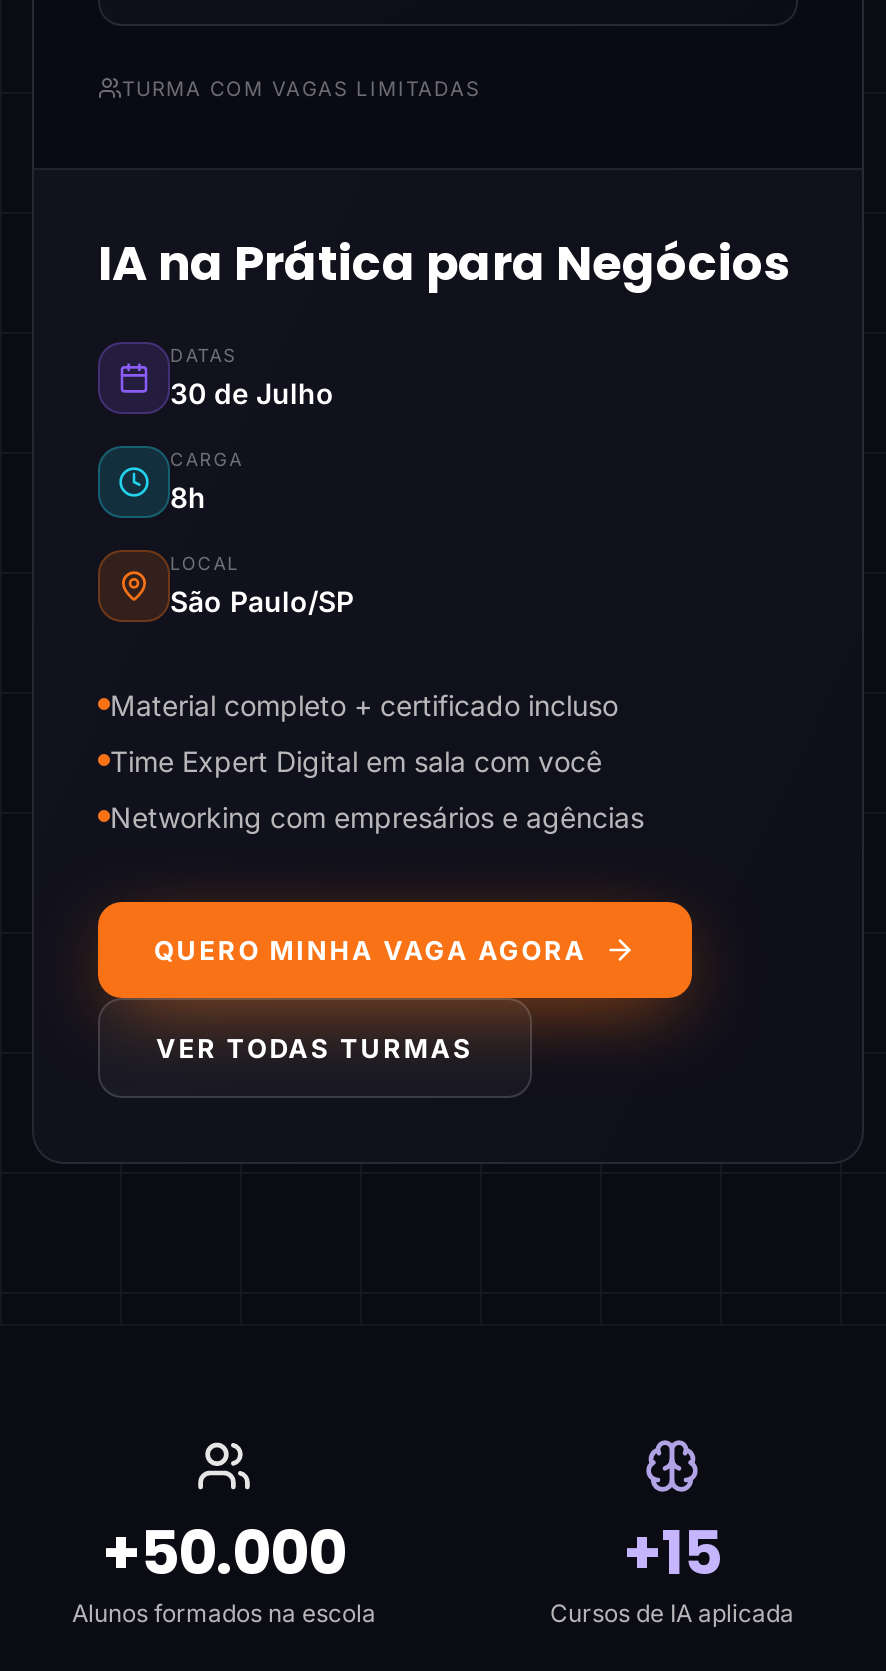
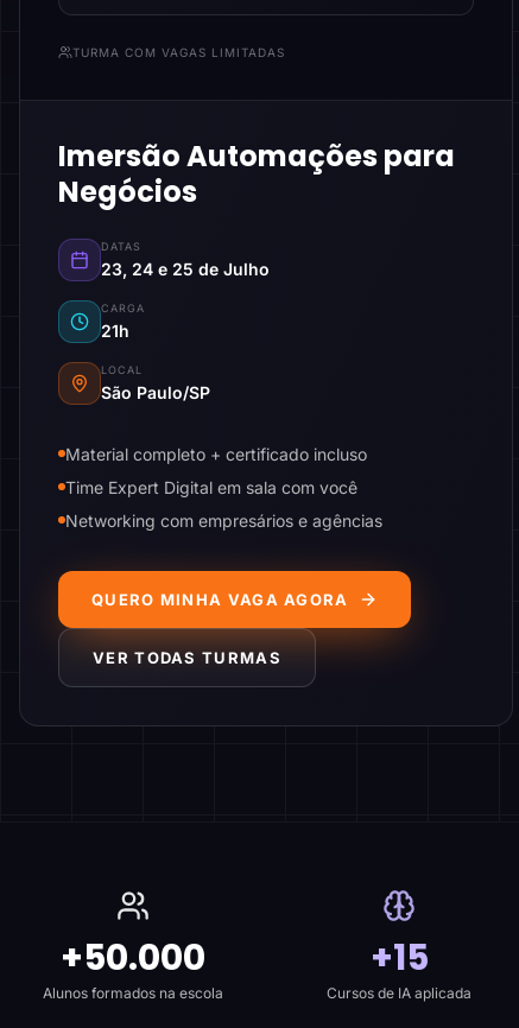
- IA na Prática para Negócios
+ Imersão Automações para
+ Negócios

- 30 de Julho
+ 23, 24 e 25 de Julho

- 8h
+ 21h
